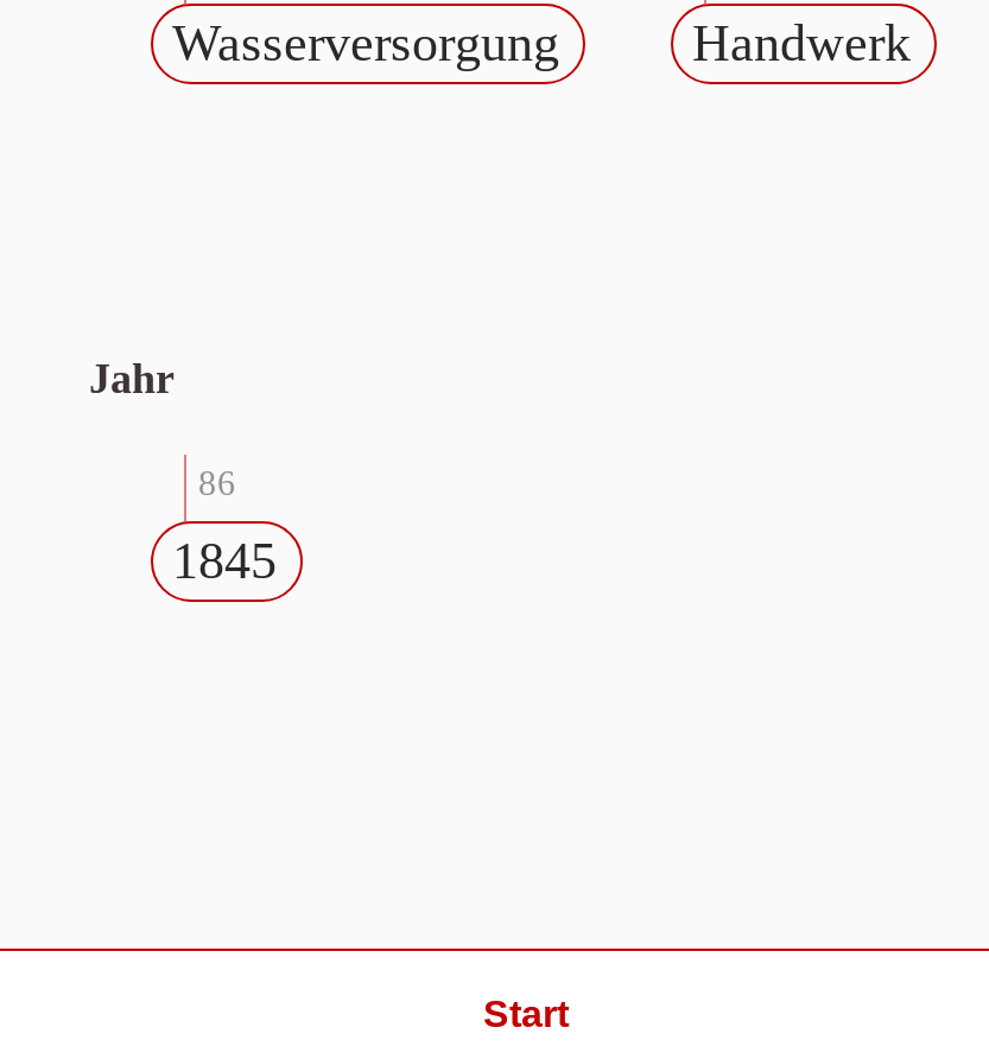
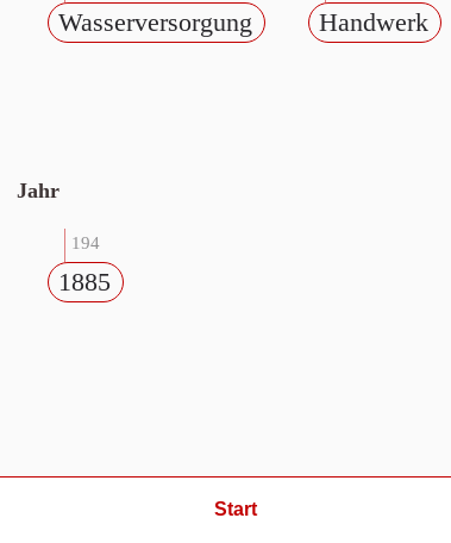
- 86
+ 194

- 1845
+ 1885
